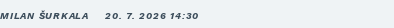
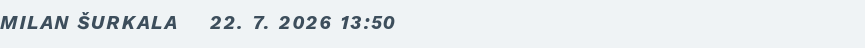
- MILAN ŠURKALA 20. 7. 2026 14:30
+ MILAN ŠURKALA 22. 7. 2026 13:50
